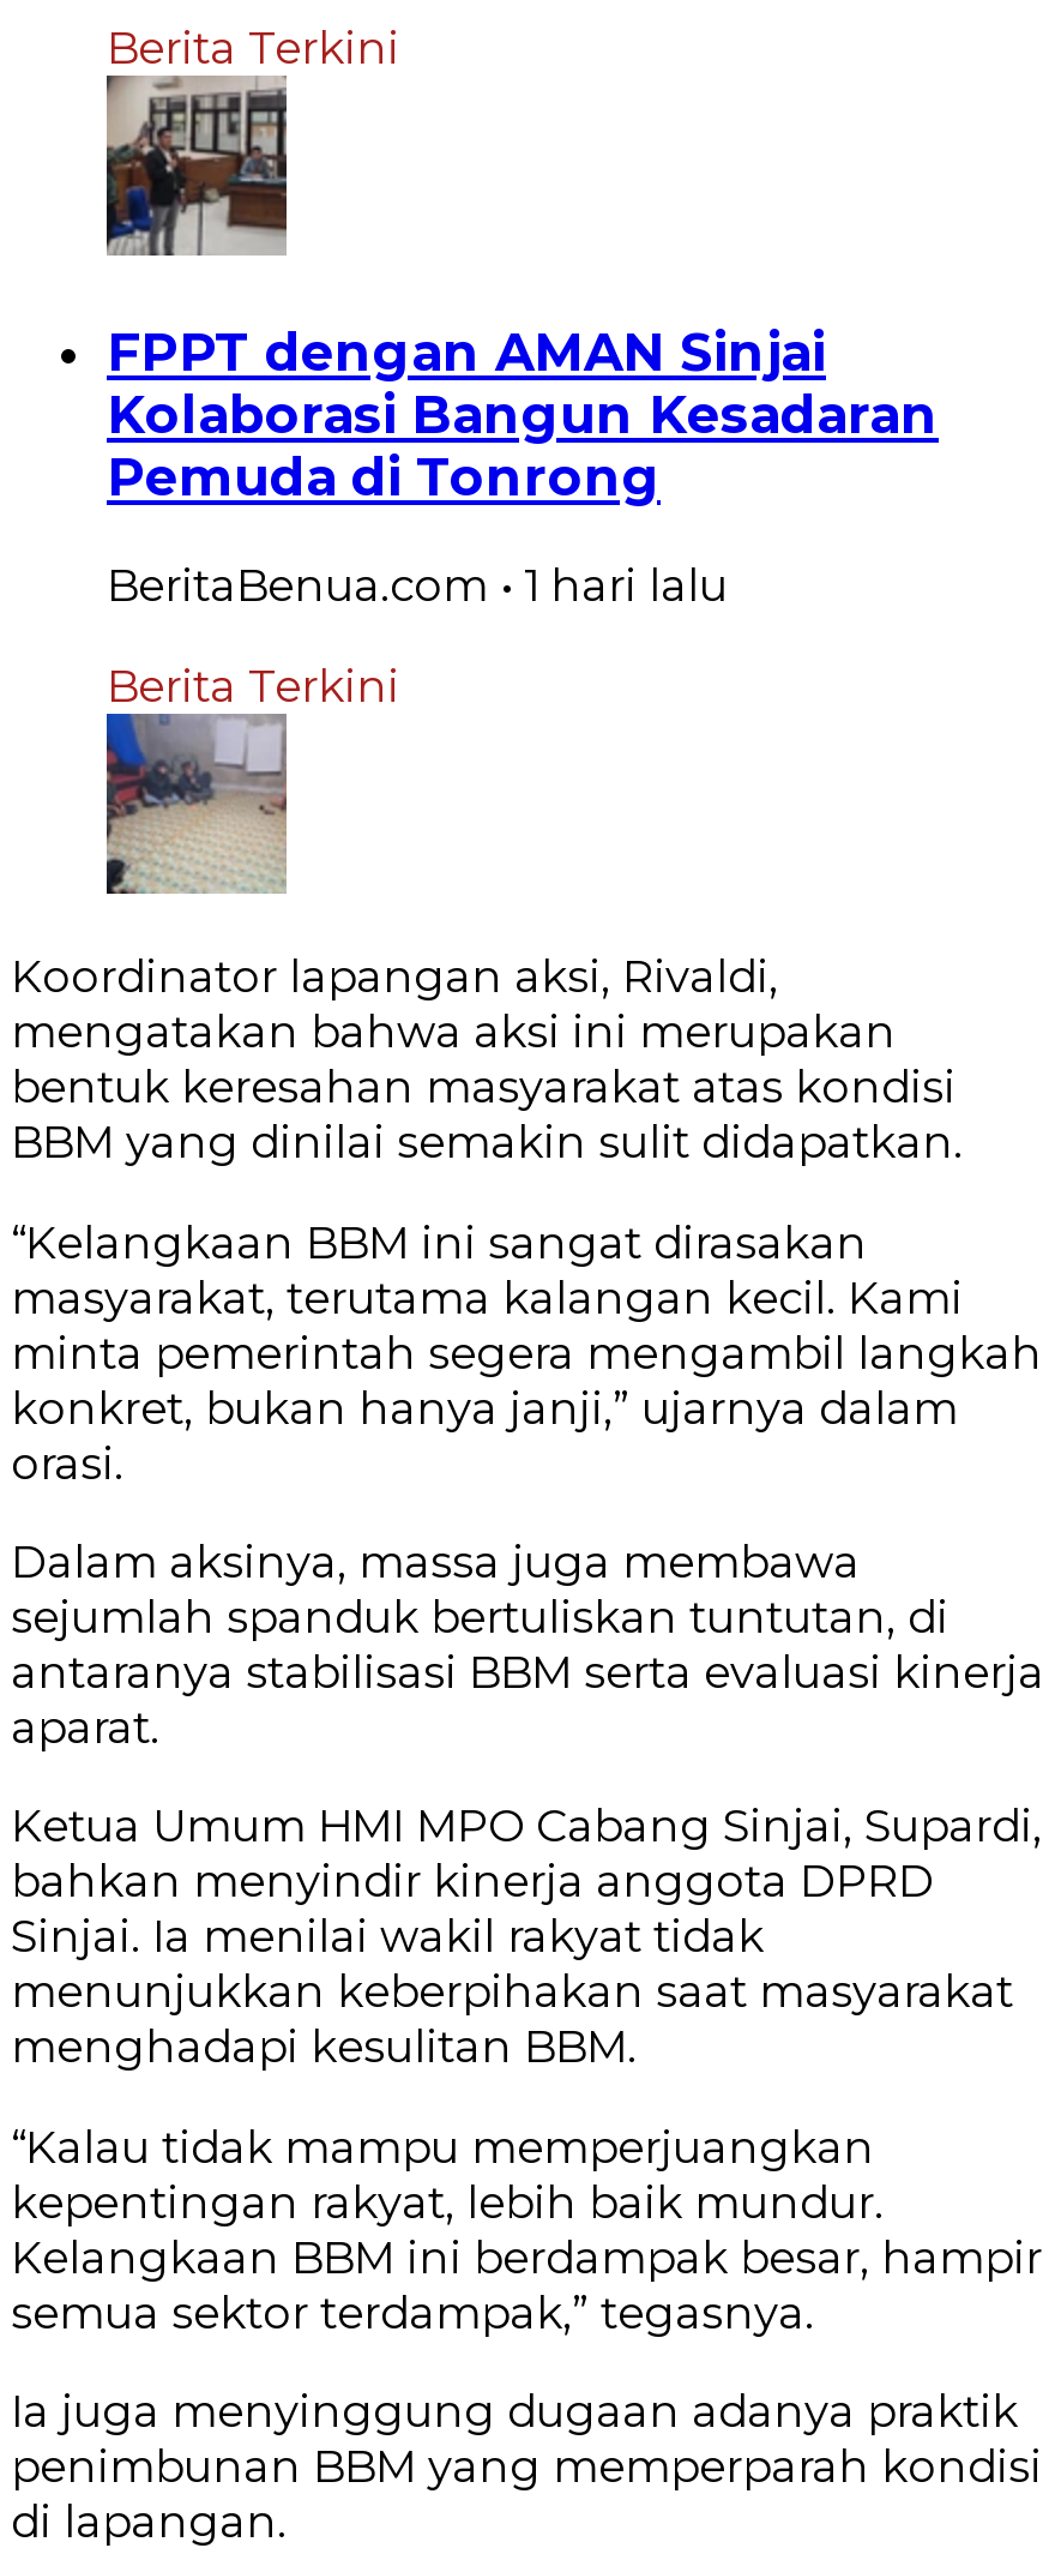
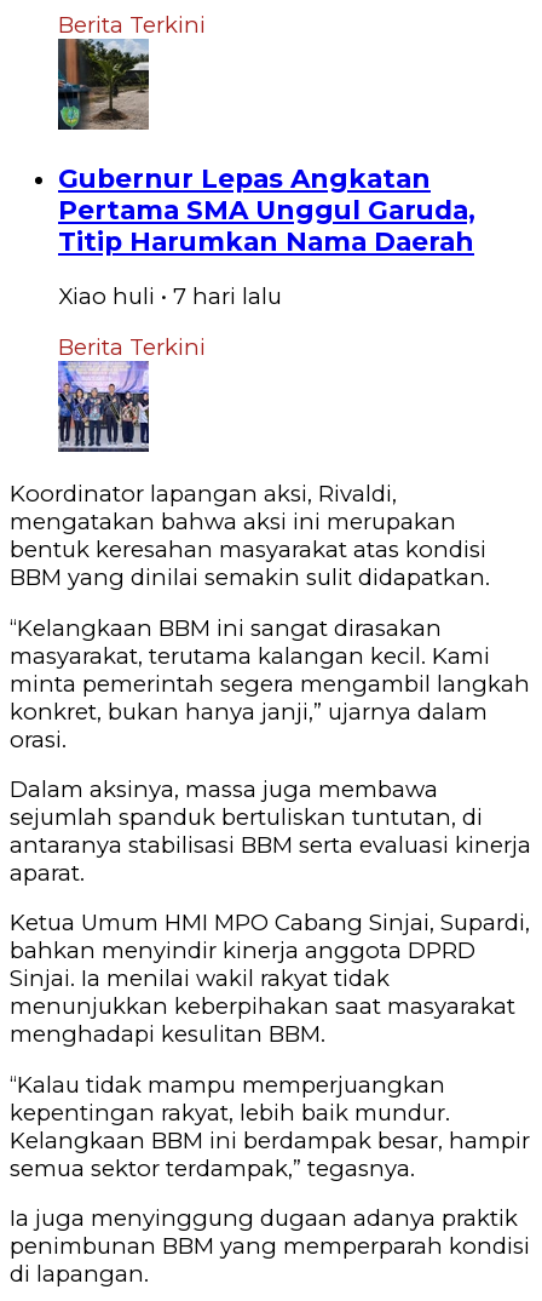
- [image]
- FPPT dengan AMAN Sinjai
- Kolaborasi Bangun Kesadaran
- Pemuda di Tonrong
+ [image]
+ Gubernur Lepas Angkatan
+ Pertama SMA Unggul Garuda,
+ Titip Harumkan Nama Daerah

- BeritaBenua.com • 1 hari lalu
+ Xiao huli • 7 hari lalu

- [image]
+ [image]
